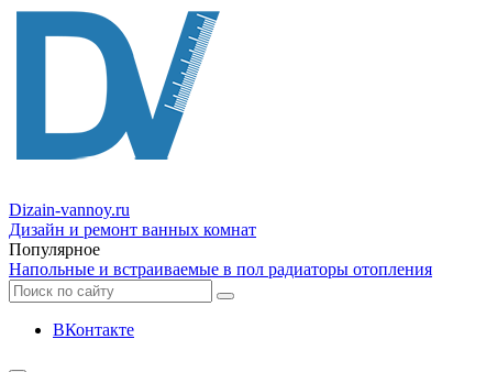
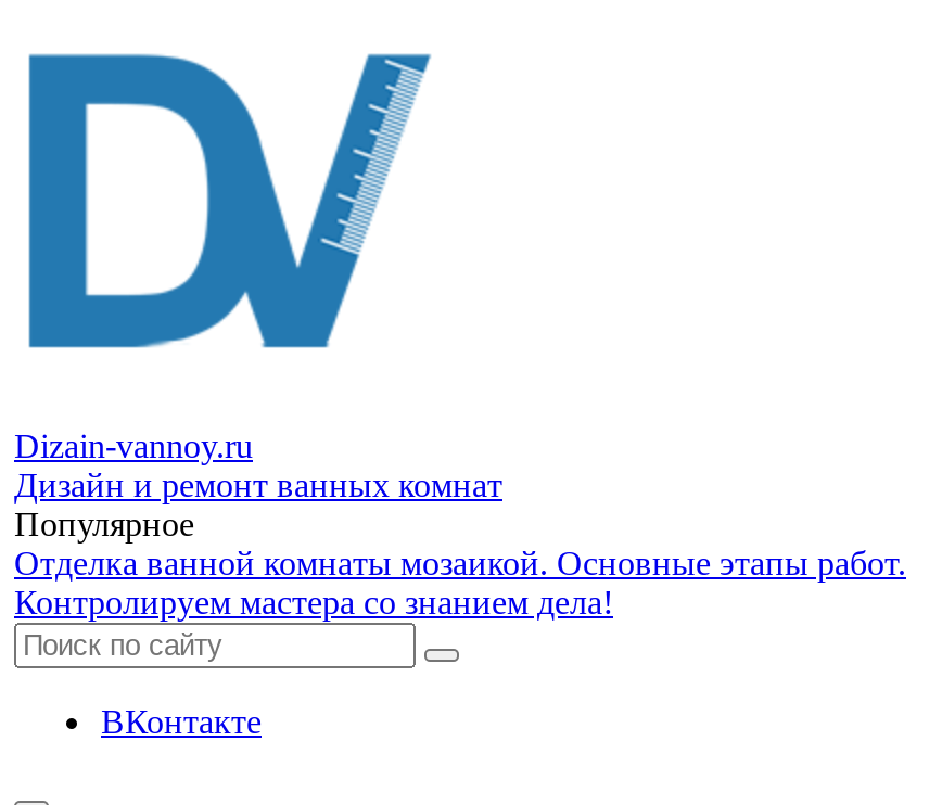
- Напольные и встраиваемые в пол радиаторы отопления
+ Отделка ванной комнаты мозаикой. Основные этапы работ.
+ Контролируем мастера со знанием дела!
